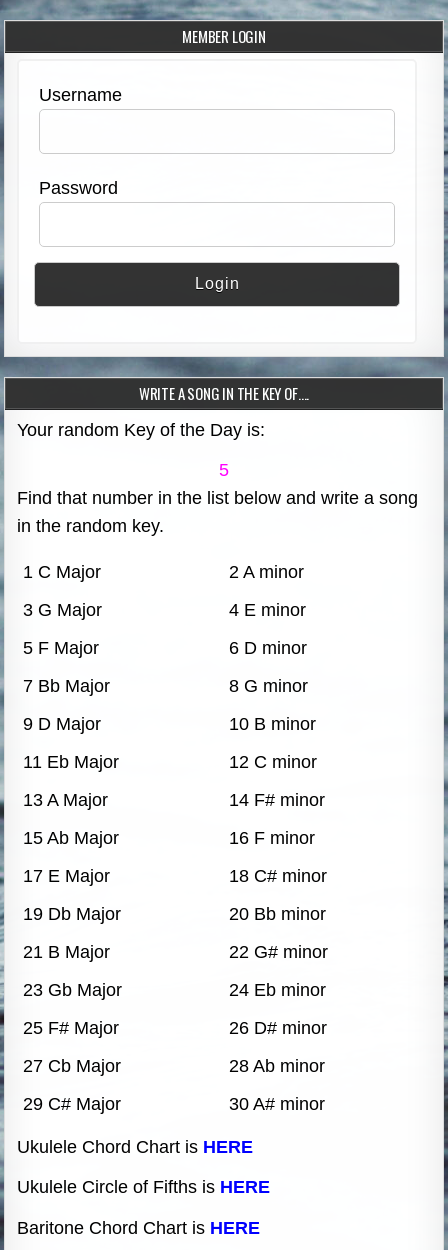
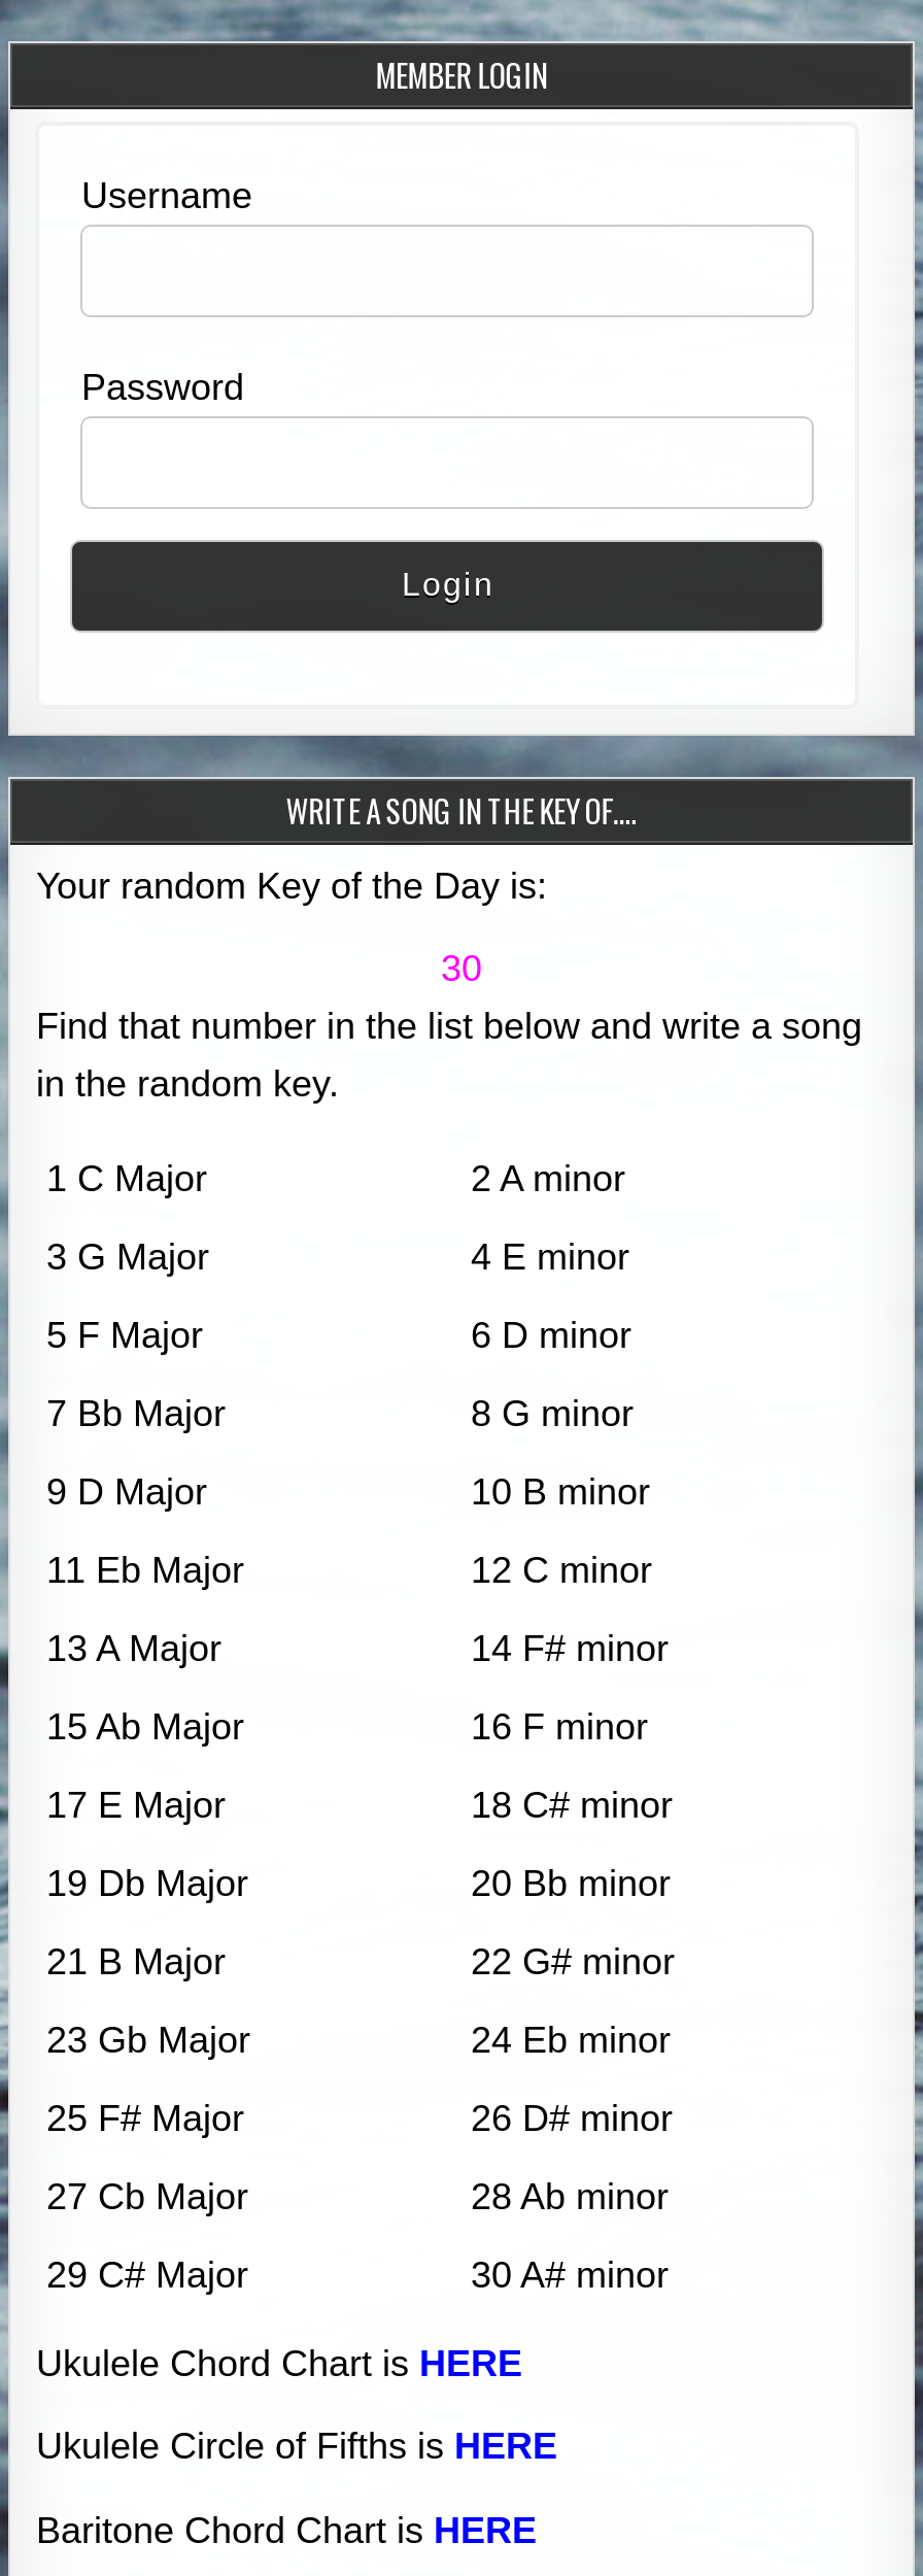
- 5
+ 30
